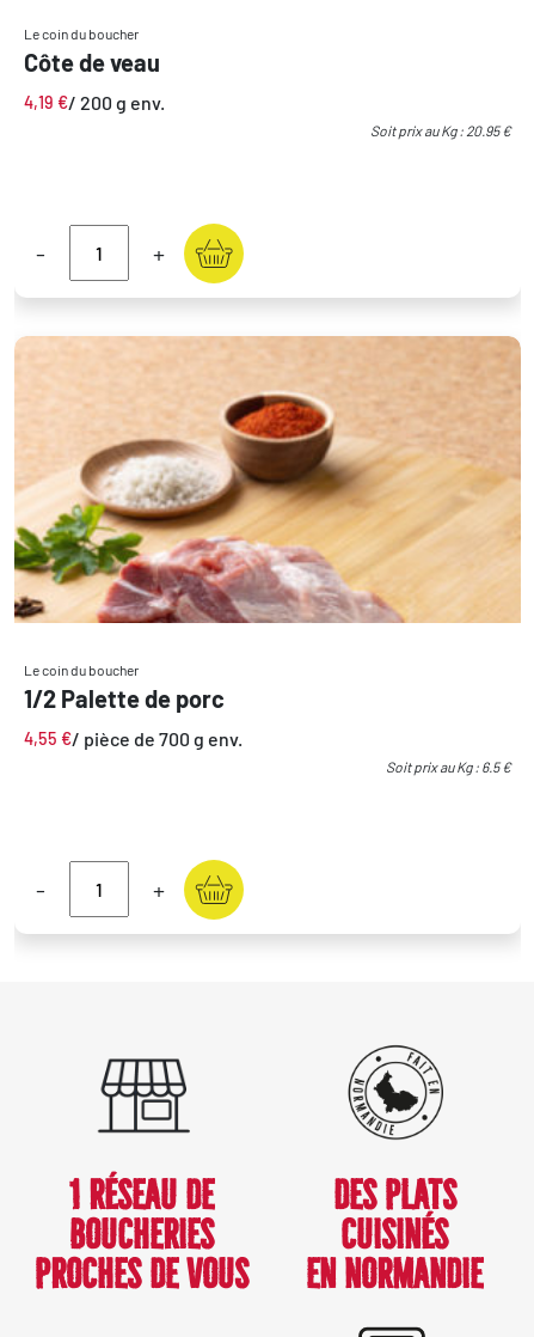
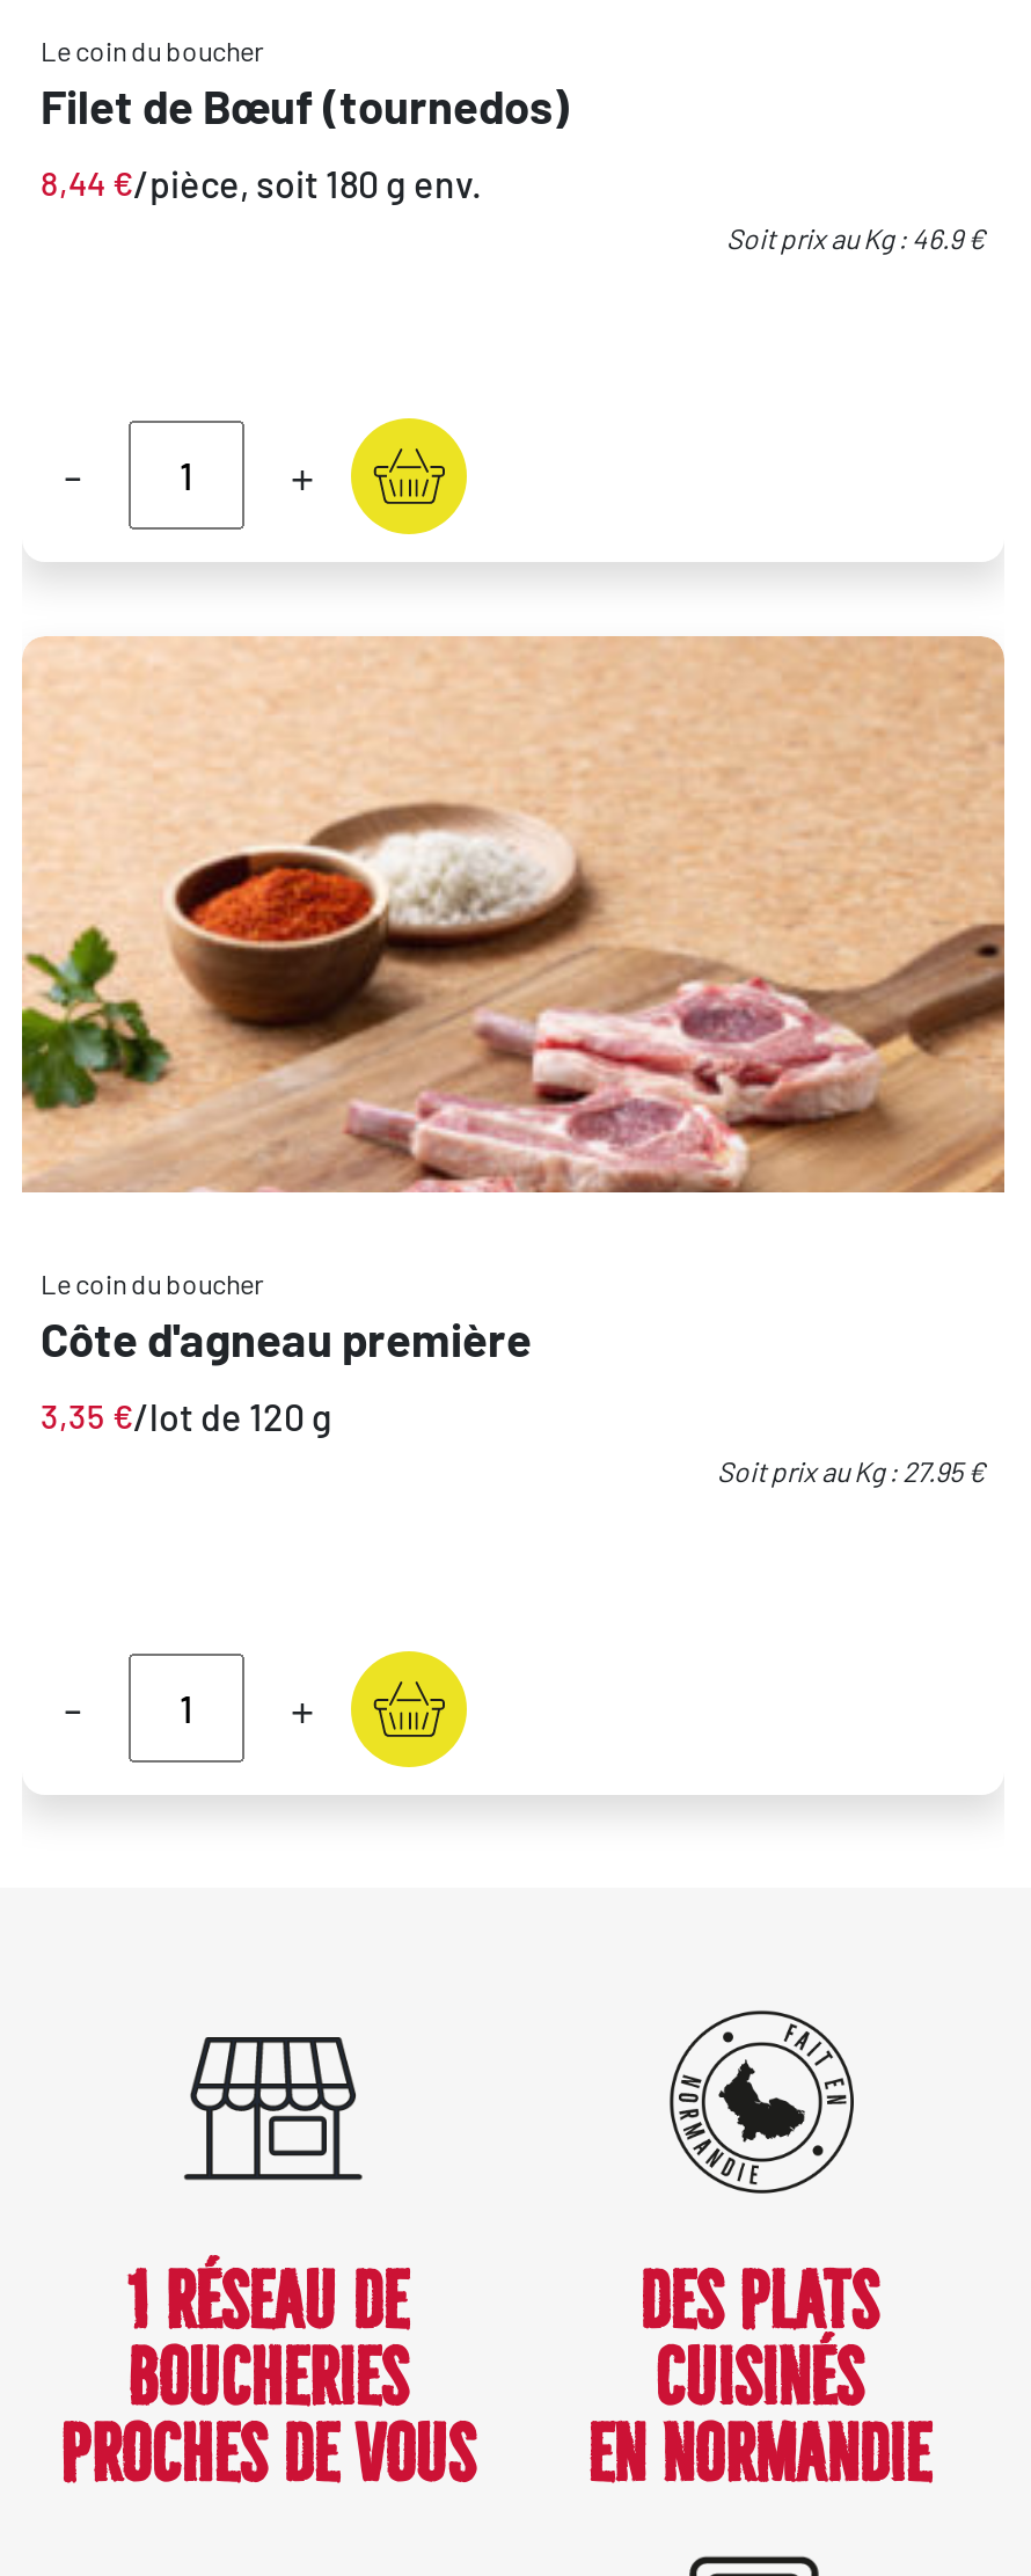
- Côte de veau
+ Filet de Bœuf (tournedos)

- 4,19 €/ 200 g env.
- Soit prix au Kg : 20.95 €
+ 8,44 €/pièce, soit 180 g env.
+ Soit prix au Kg : 46.9 €

- [image]
+ [image]

- 1/2 Palette de porc
+ Côte d'agneau première

- 4,55 €/ pièce de 700 g env.
- Soit prix au Kg : 6.5 €
+ 3,35 €/lot de 120 g
+ Soit prix au Kg : 27.95 €
